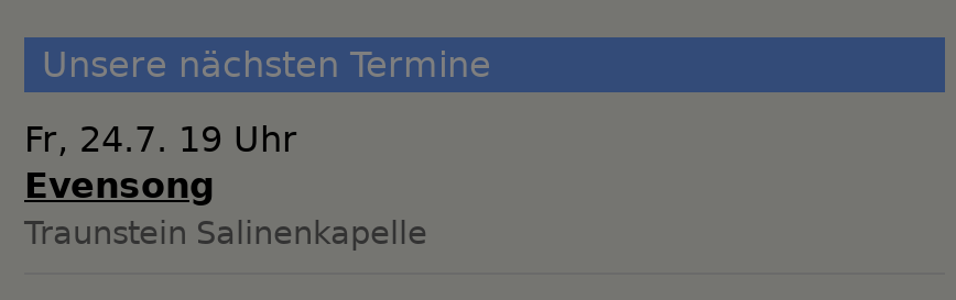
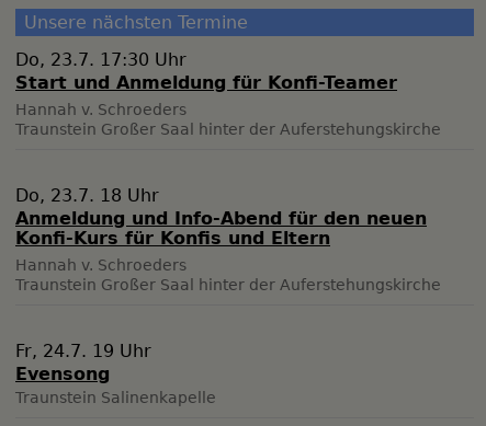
+ Do, 23.7. 17:30 Uhr
+ Start und Anmeldung für Konfi-Teamer
+ Hannah v. Schroeders
+ Traunstein Großer Saal hinter der Auferstehungskirche
+ Do, 23.7. 18 Uhr
+ Anmeldung und Info-Abend für den neuen
+ Konfi-Kurs für Konfis und Eltern
+ Hannah v. Schroeders
+ Traunstein Großer Saal hinter der Auferstehungskirche
